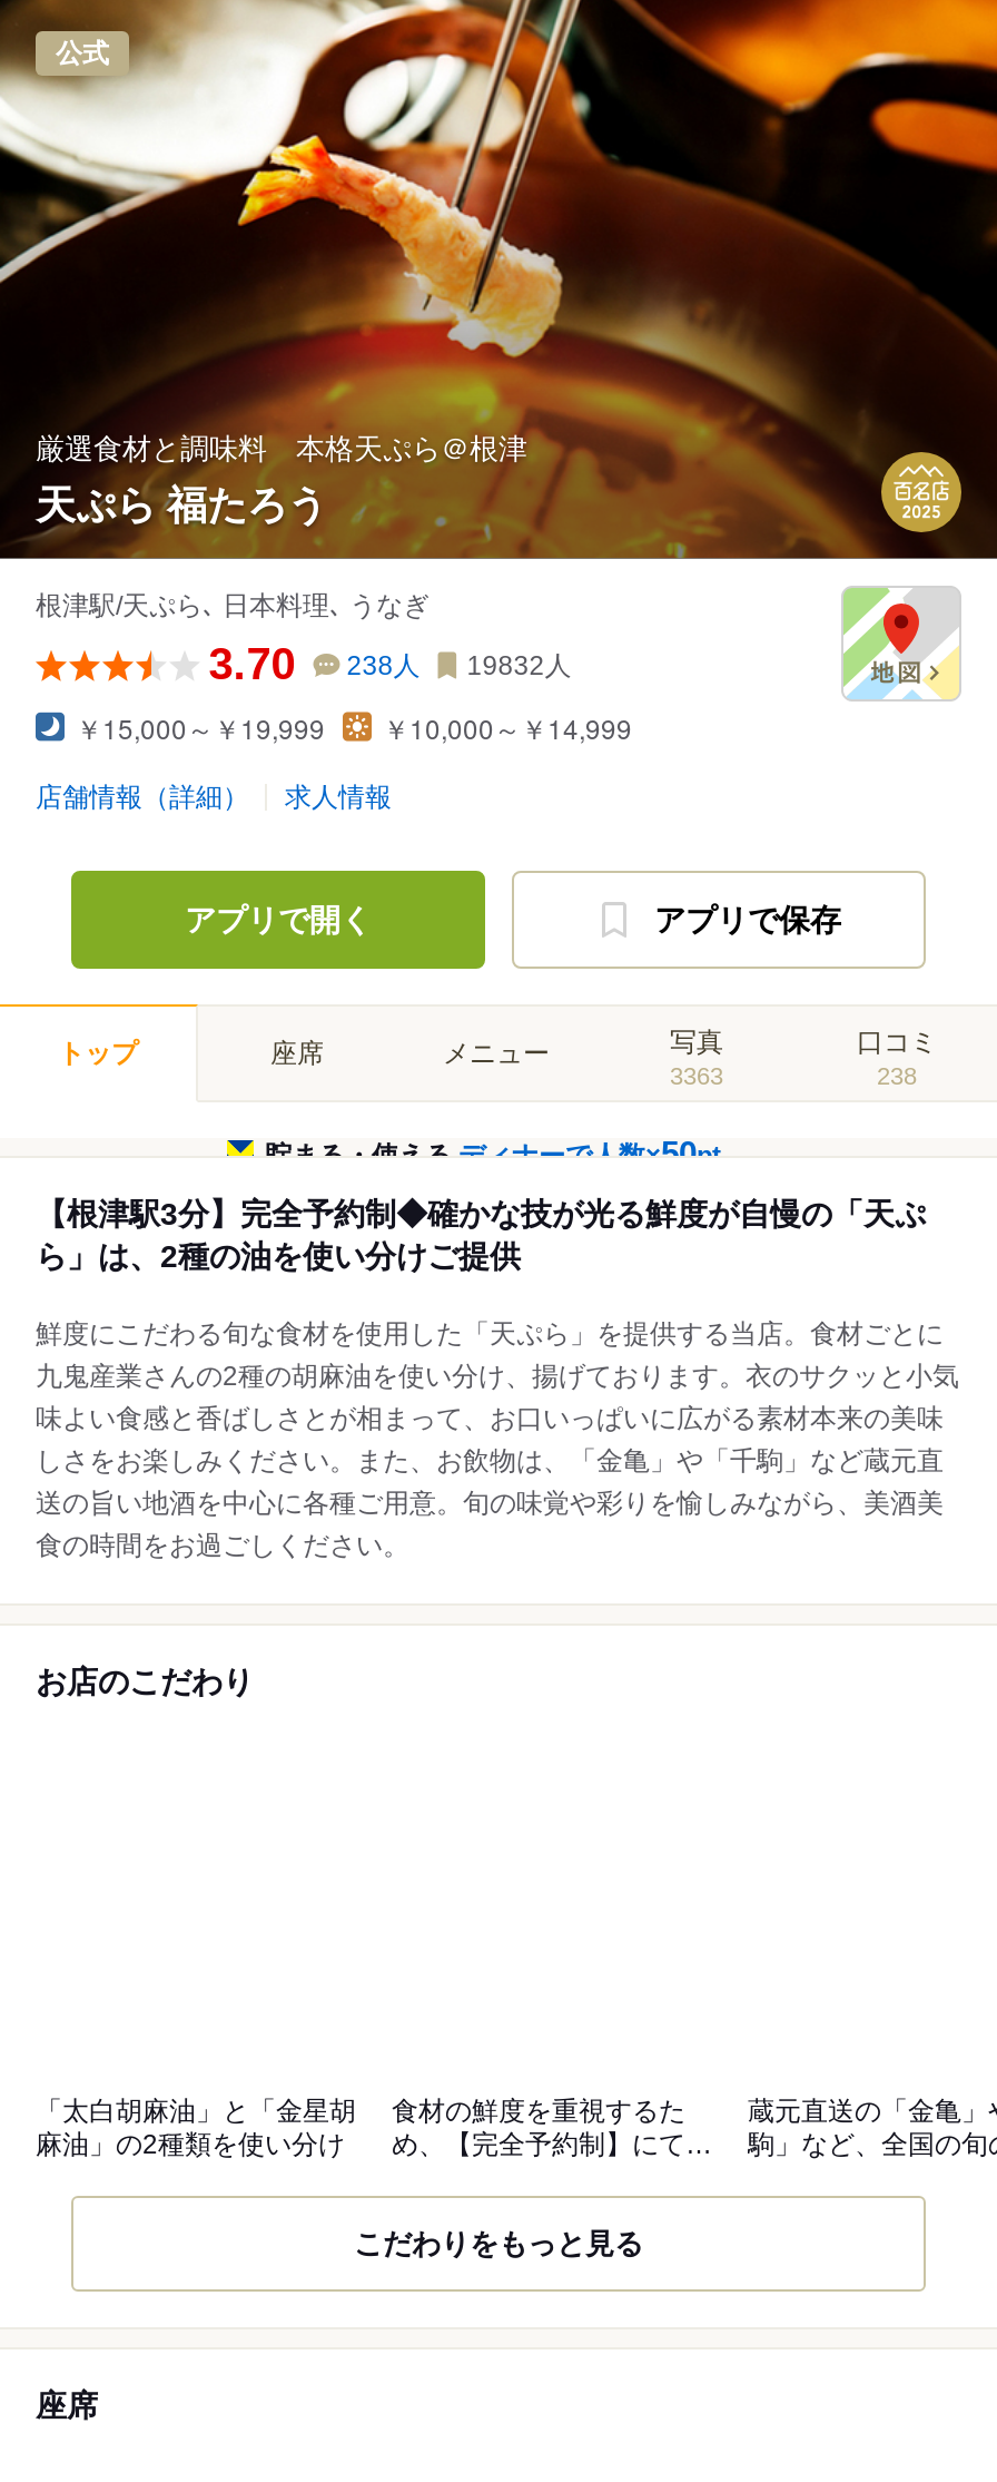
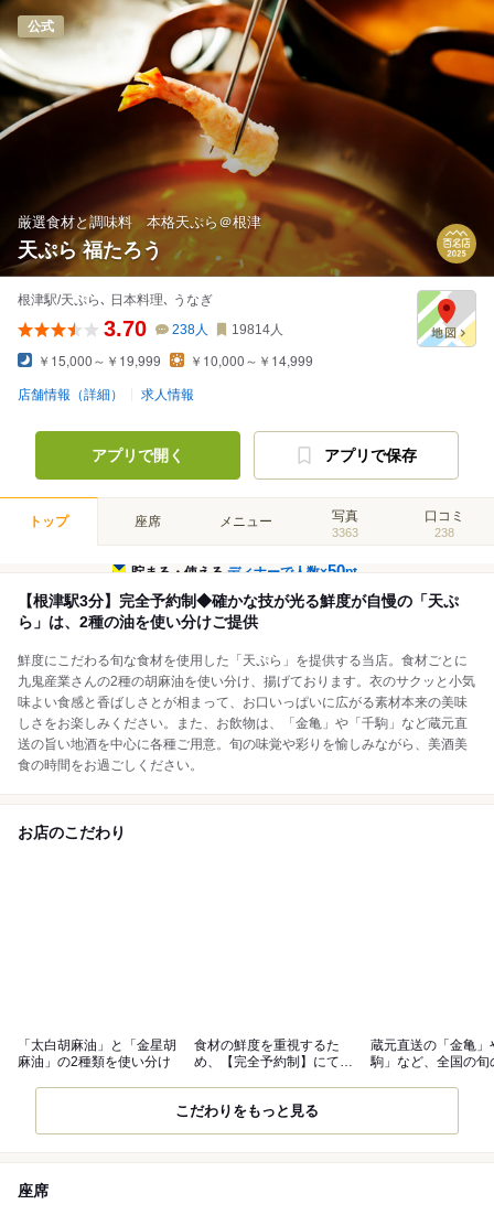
- 3.70 238人 19832人
+ 3.70 238人 19814人
